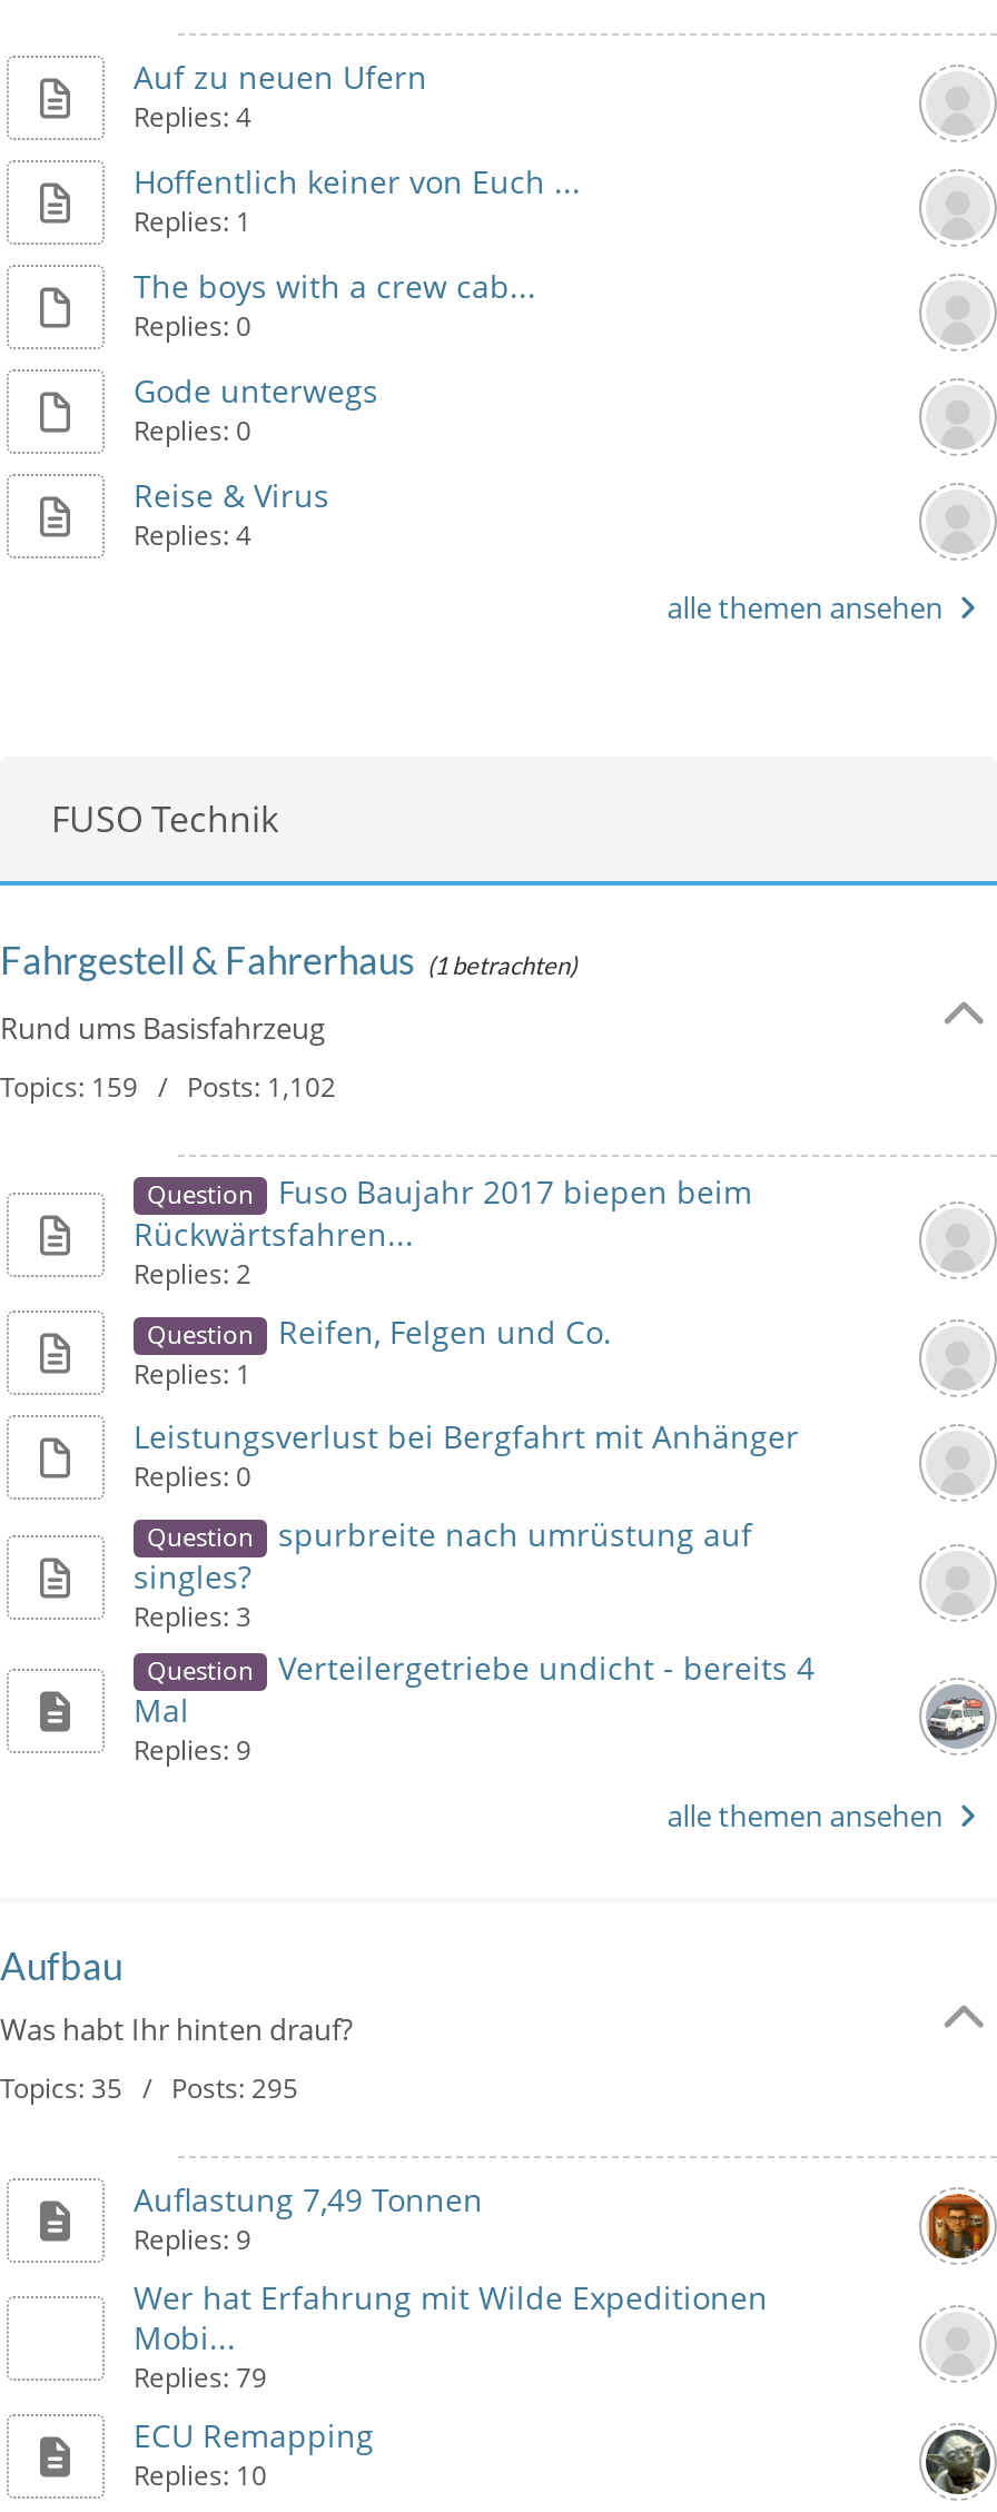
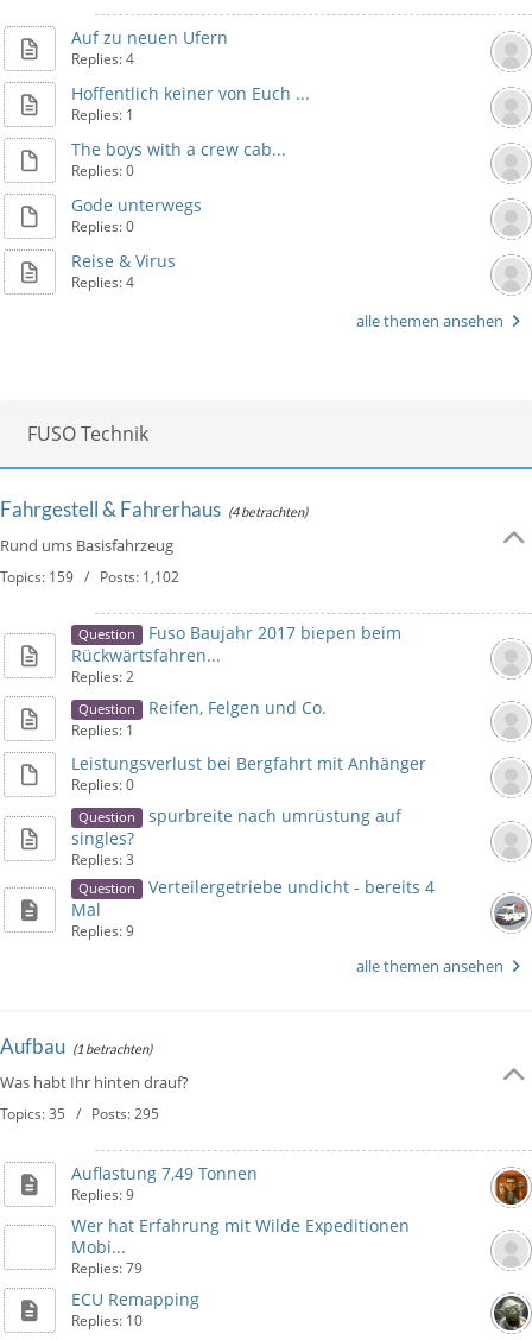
- Fahrgestell & Fahrerhaus (1 betrachten)
+ Fahrgestell & Fahrerhaus (4 betrachten)

- Aufbau
+ Aufbau (1 betrachten)
